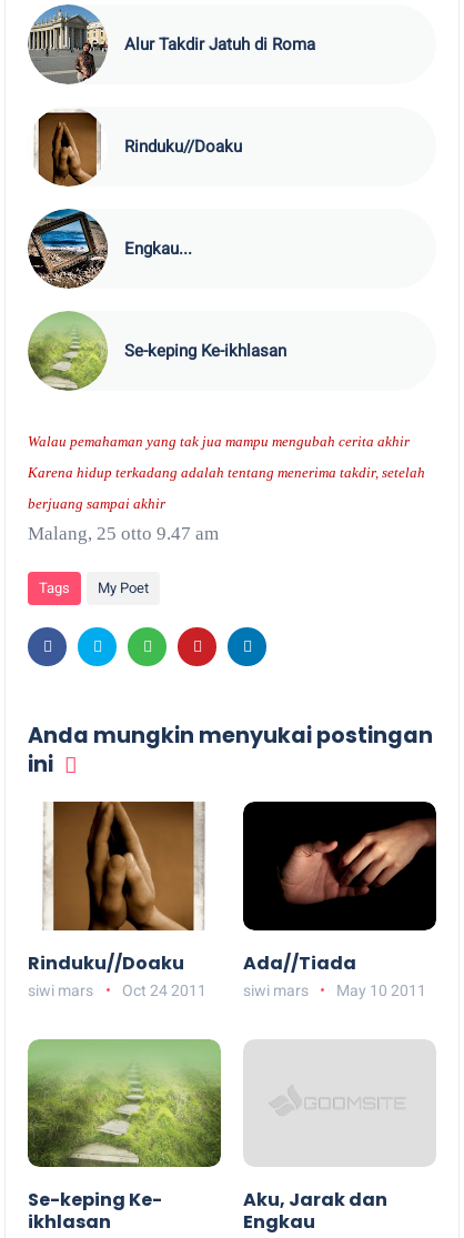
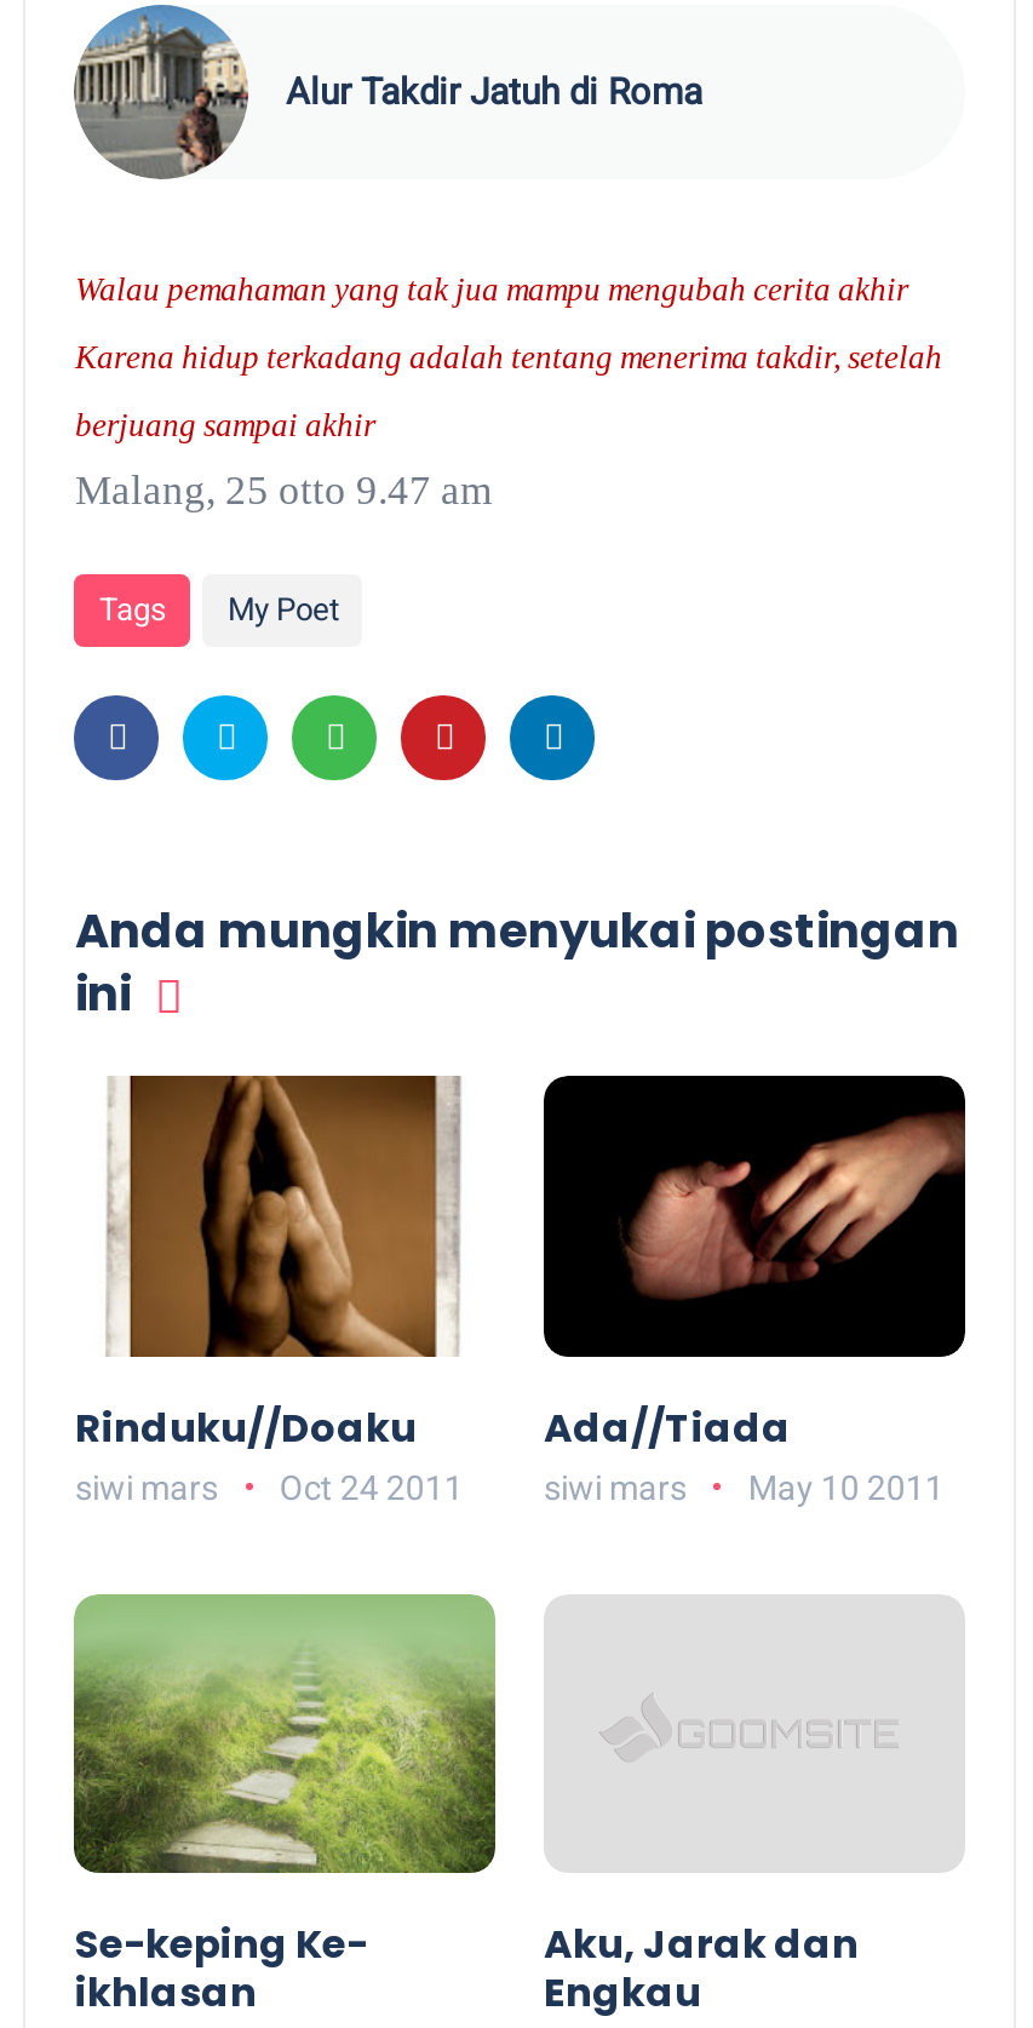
- [image]
- Rinduku//Doaku

- [image]
- Engkau...

- [image]
- Se-keping Ke-ikhlasan
